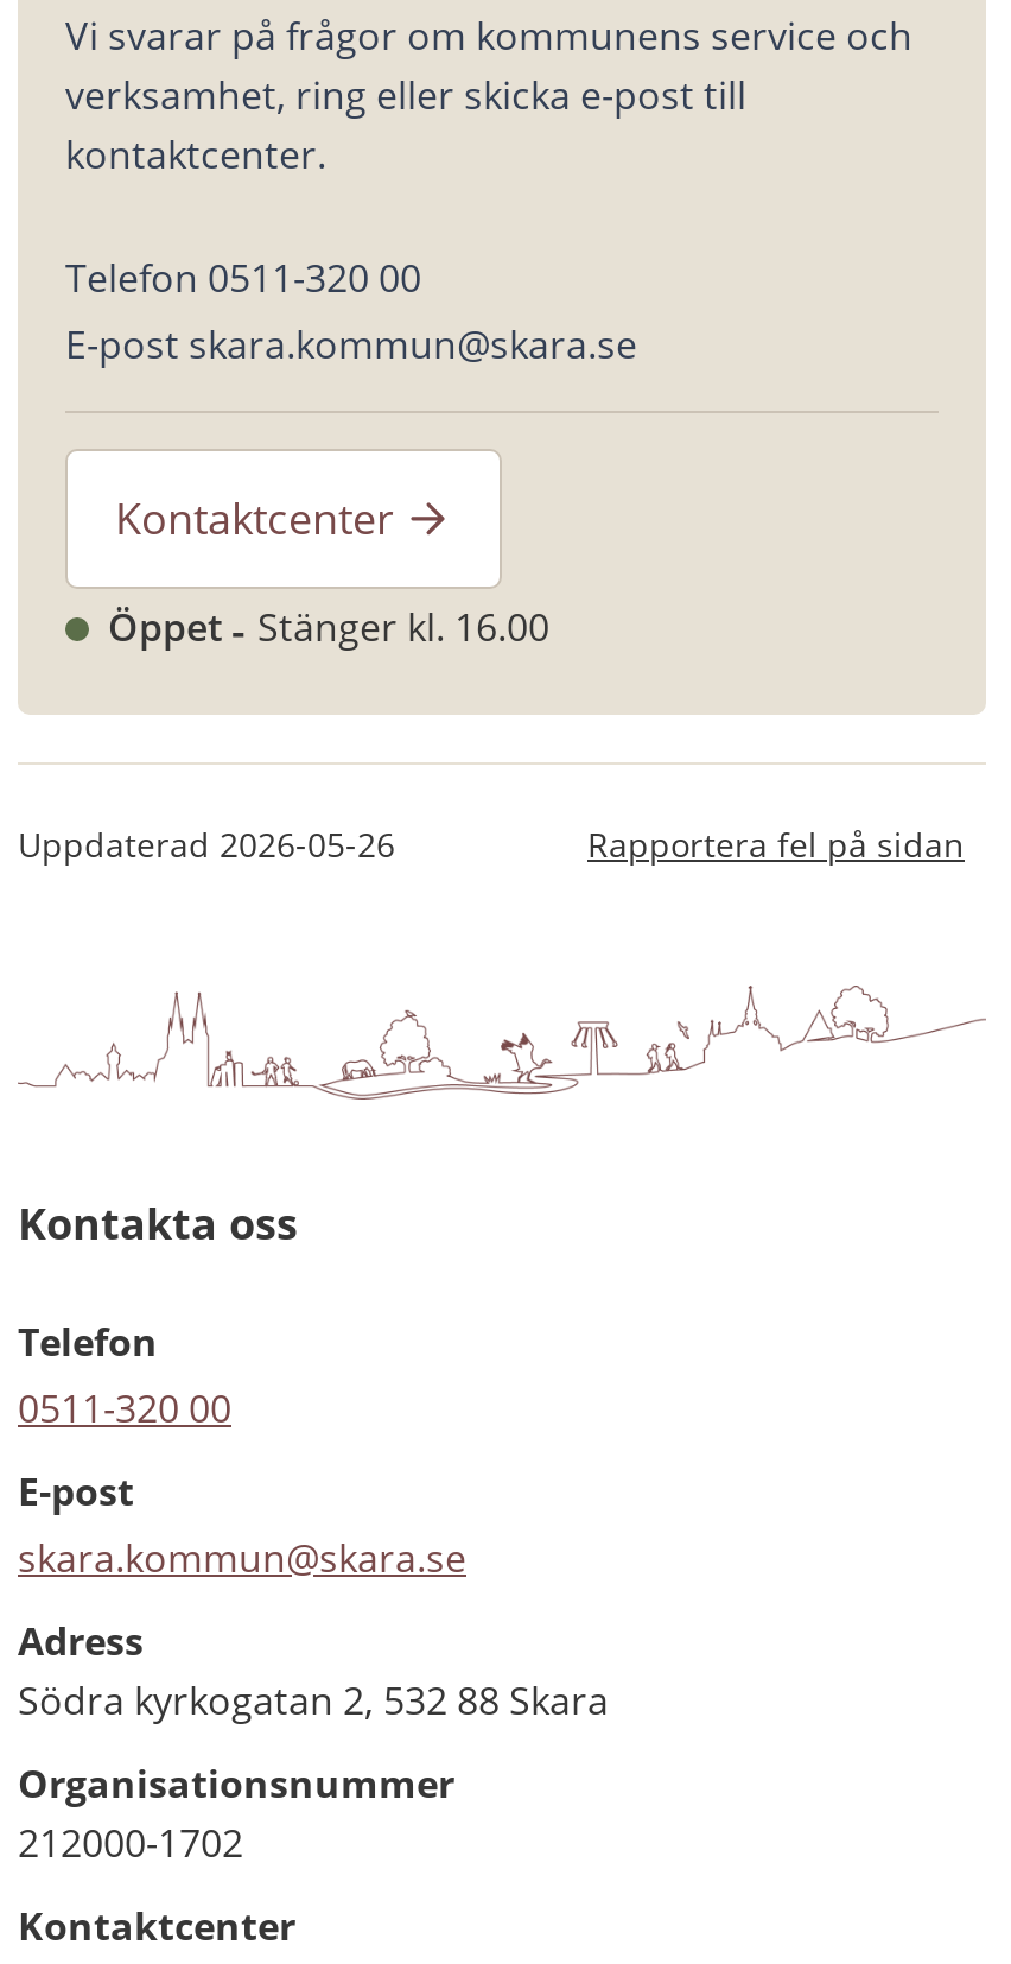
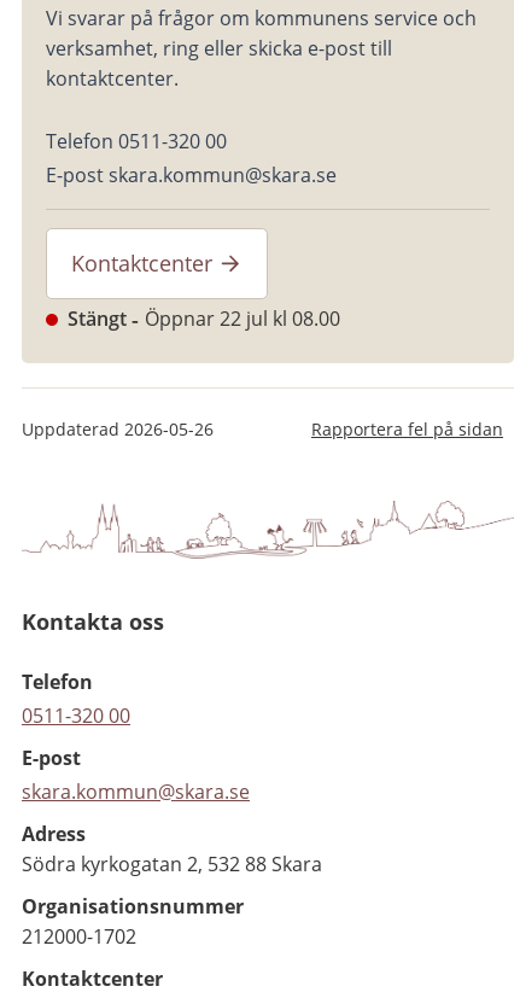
- Öppet
- Stänger kl. 16.00
+ Stängt
+ Öppnar 22 jul kl 08.00
